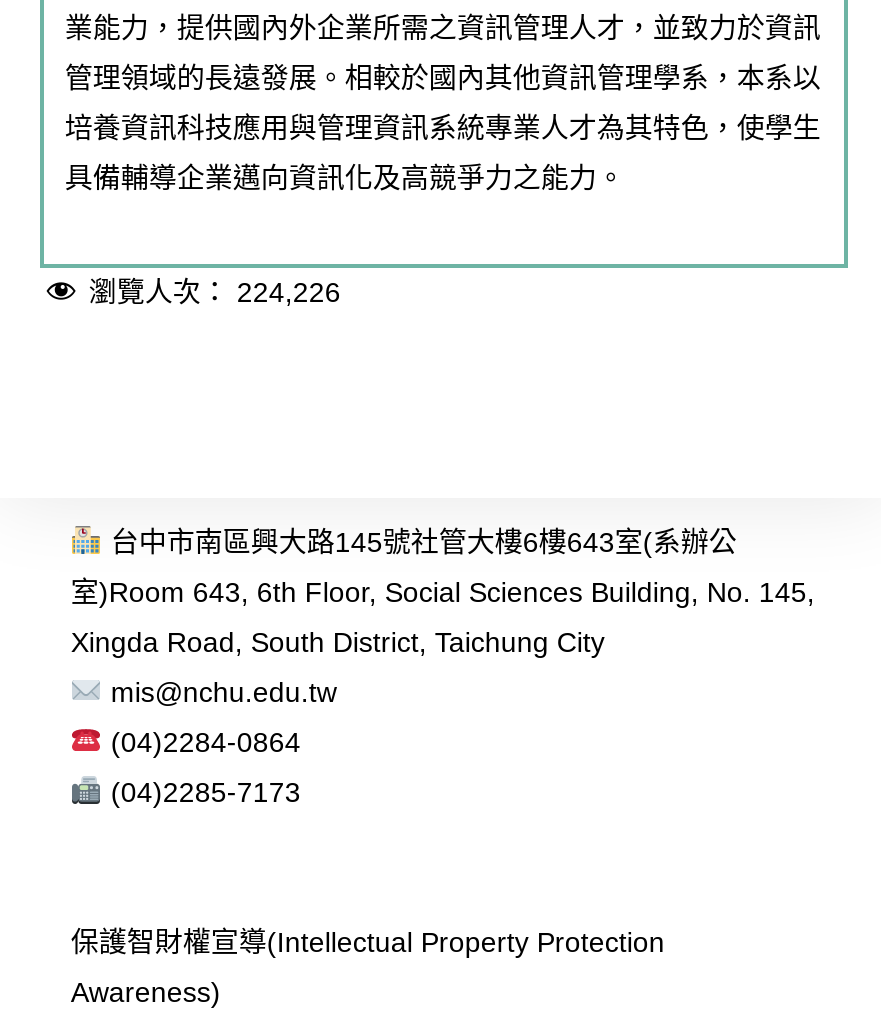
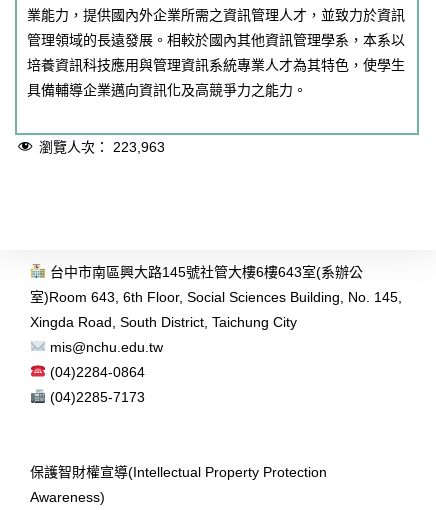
- 瀏覽人次： 224,226
+ 瀏覽人次： 223,963
